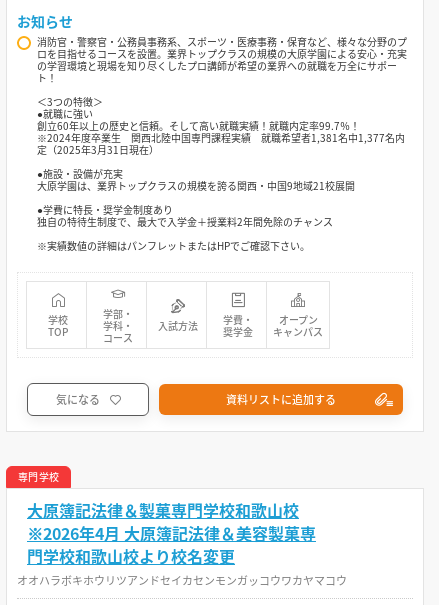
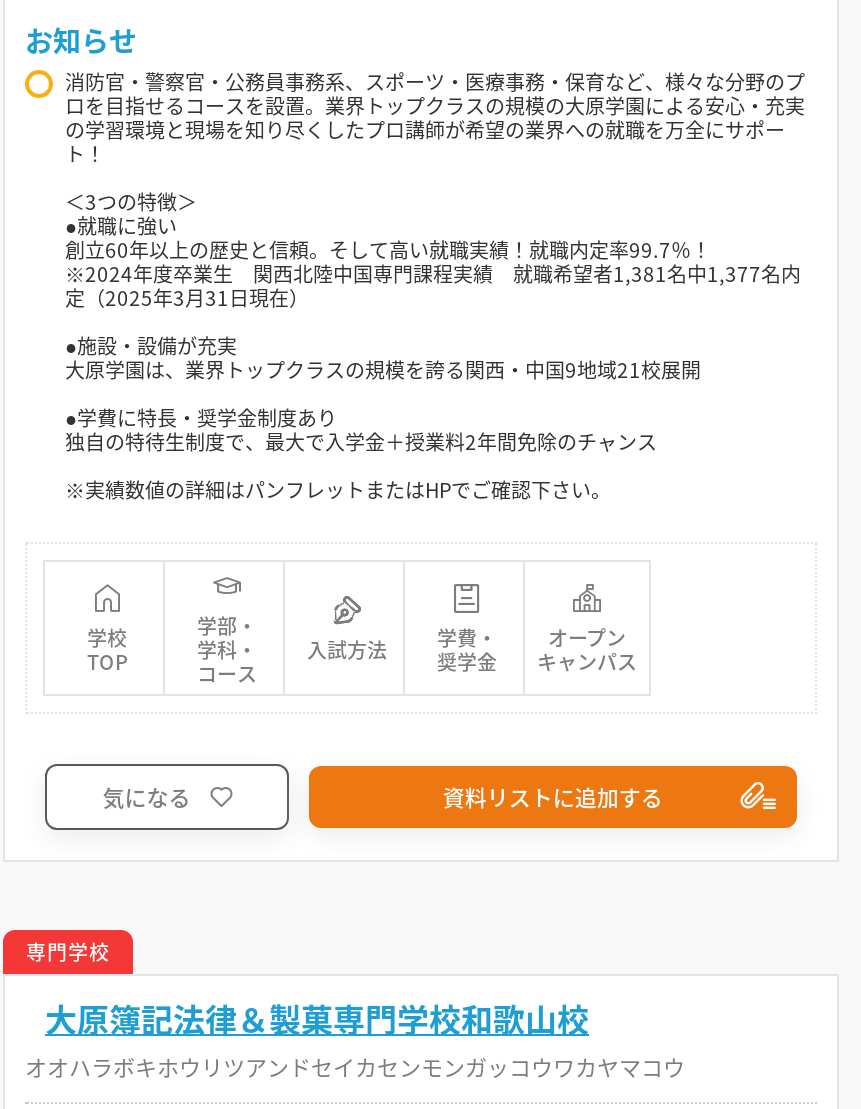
- ※2026年4月 大原簿記法律＆美容製菓専
- 門学校和歌山校より校名変更
